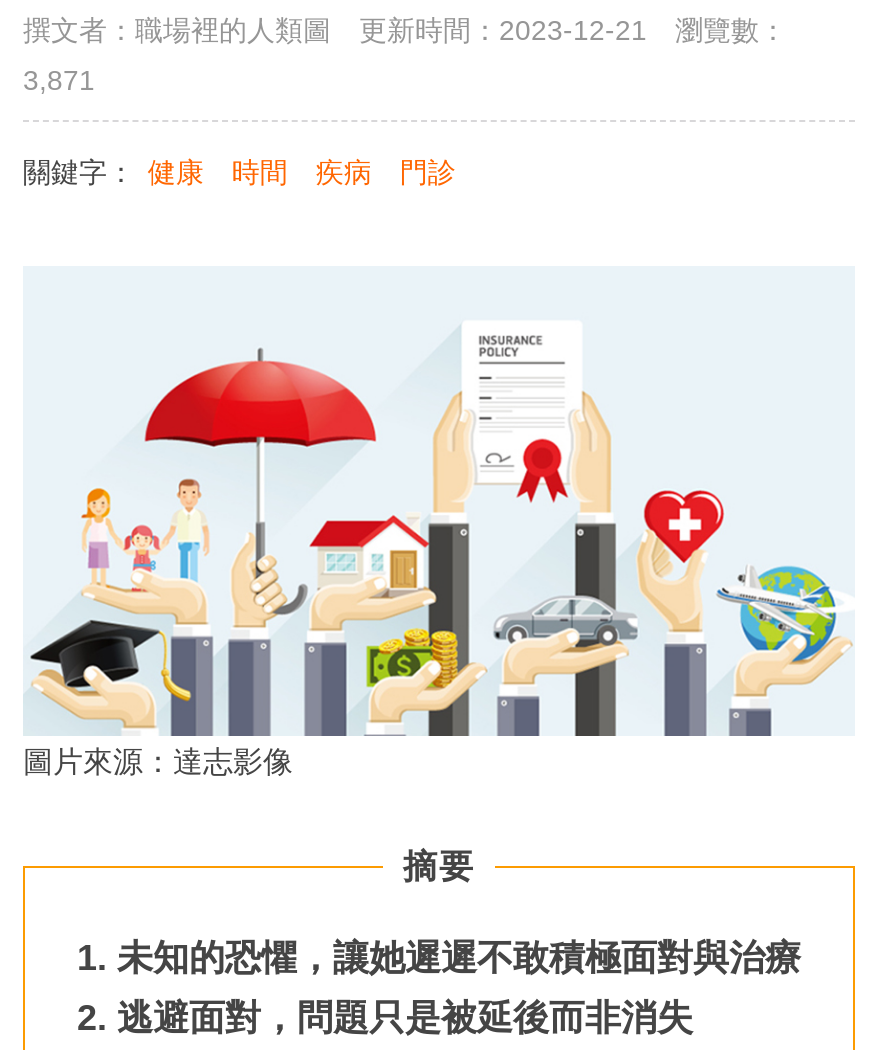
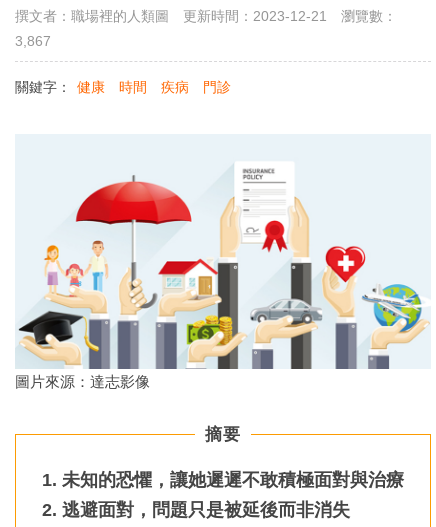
- 3,871
+ 3,867
